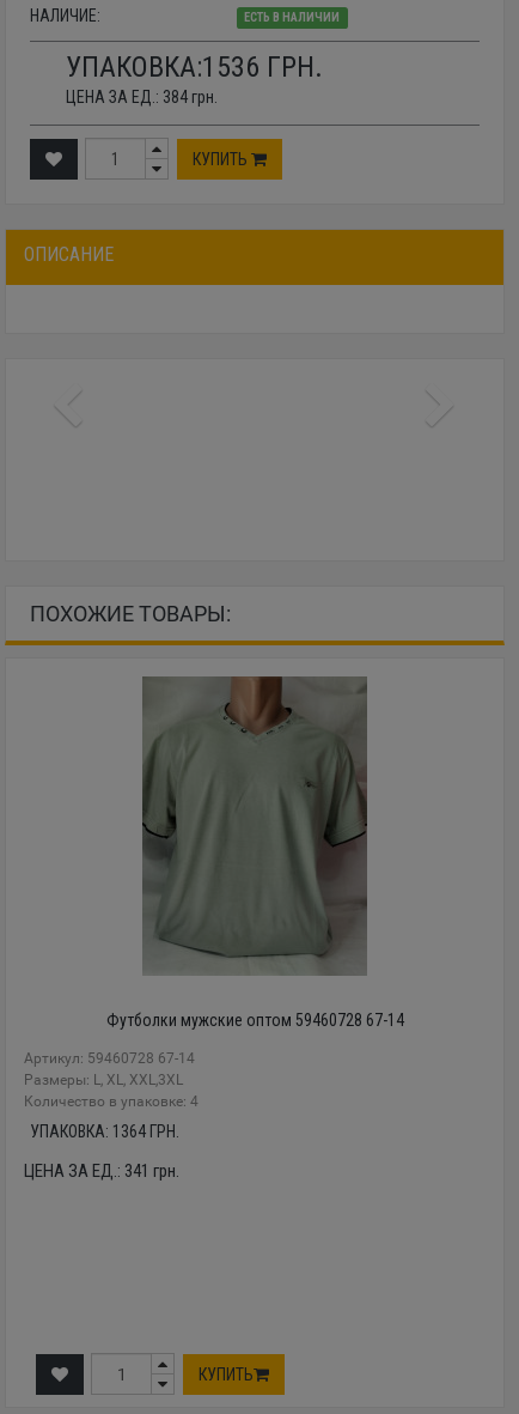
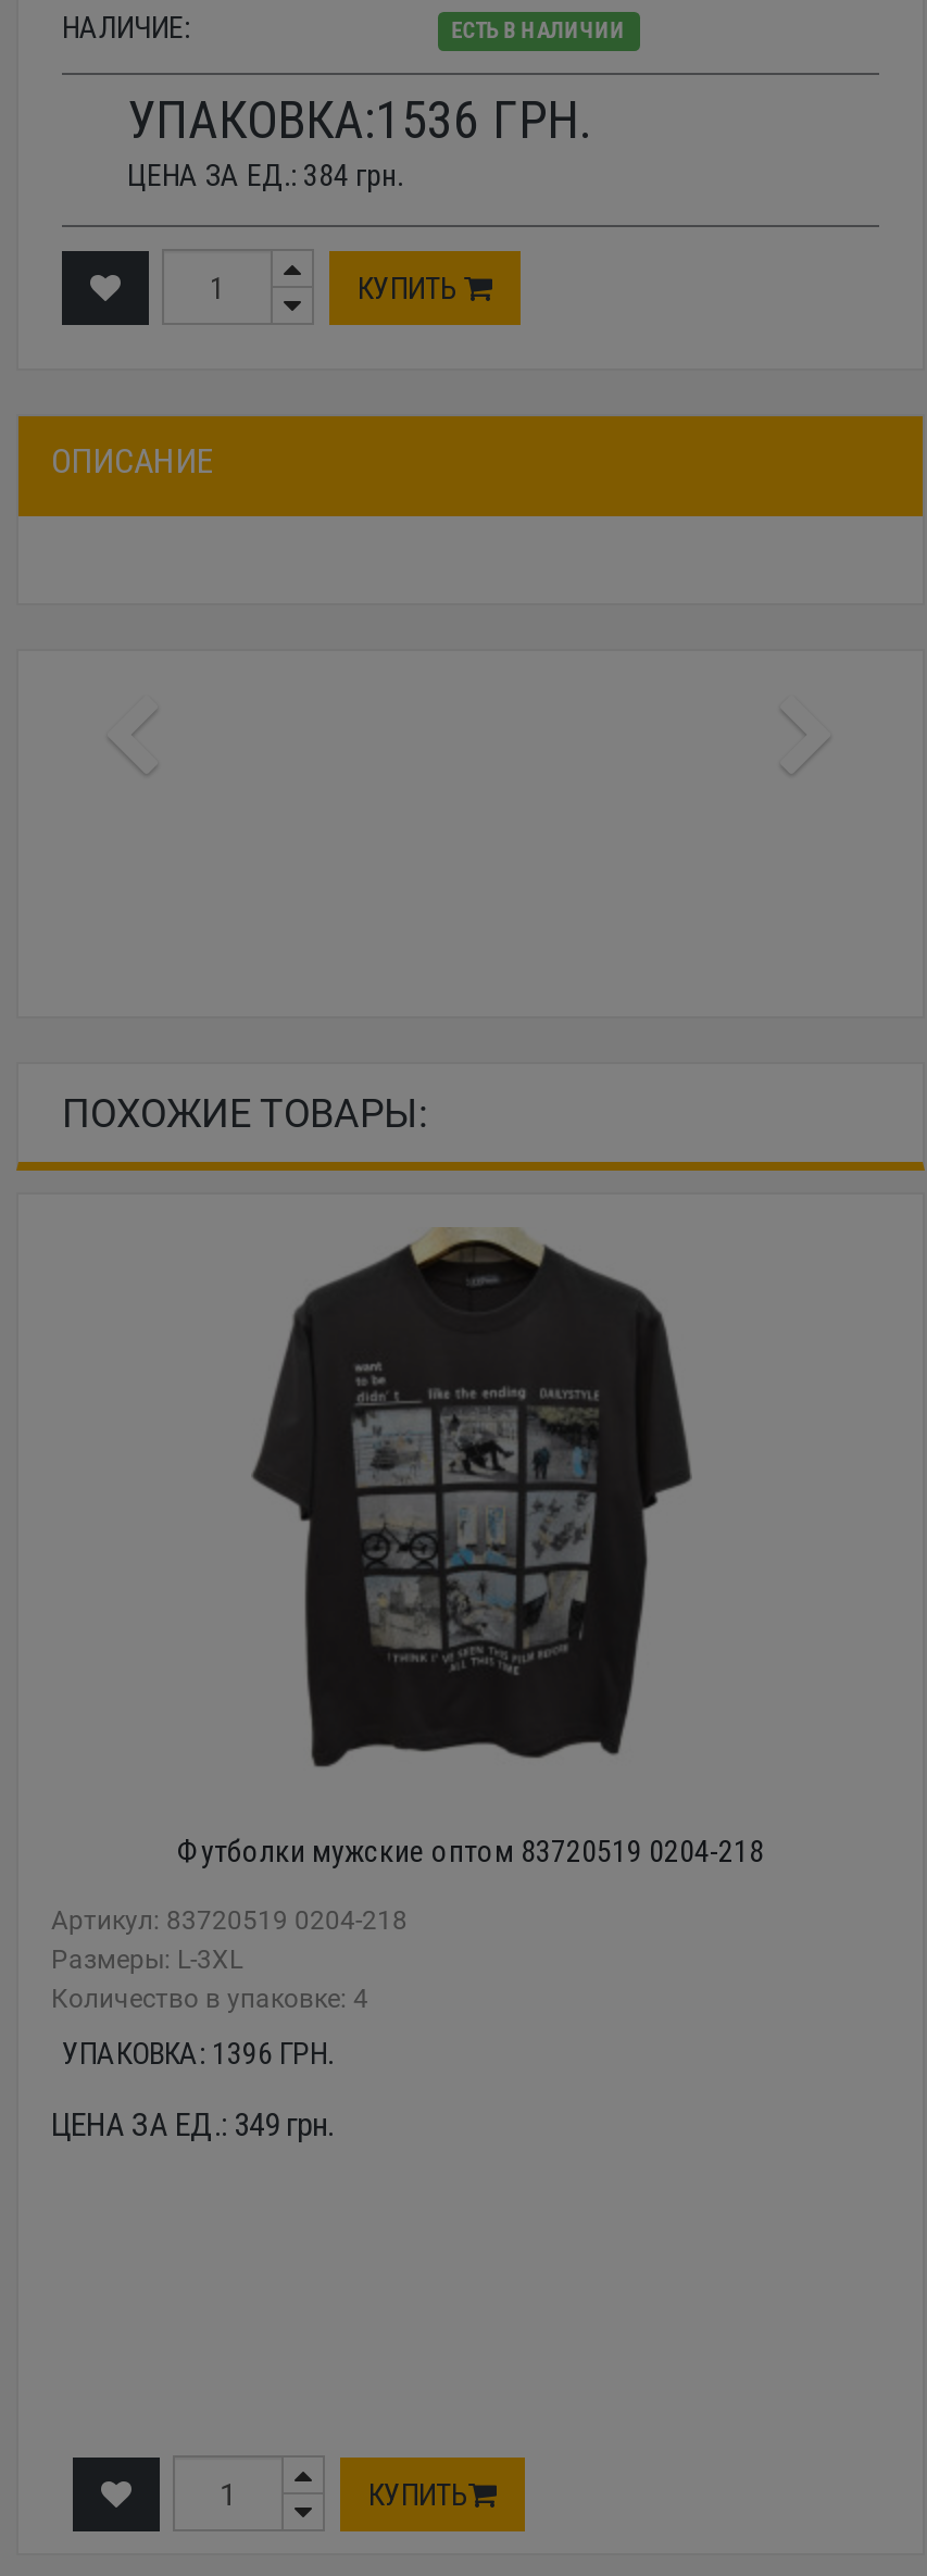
- [image]
- Футболки мужские оптом 59460728 67-14
+ [image]
+ Футболки мужские оптом 83720519 0204-218

- Артикул: 59460728 67-14
- Размеры: L, XL, XXL,3XL
+ Артикул: 83720519 0204-218
+ Размеры: L-3XL

- УПАКОВКА: 1364 ГРН.
+ УПАКОВКА: 1396 ГРН.

- ЦЕНА ЗА ЕД.: 341 грн.
+ ЦЕНА ЗА ЕД.: 349 грн.
